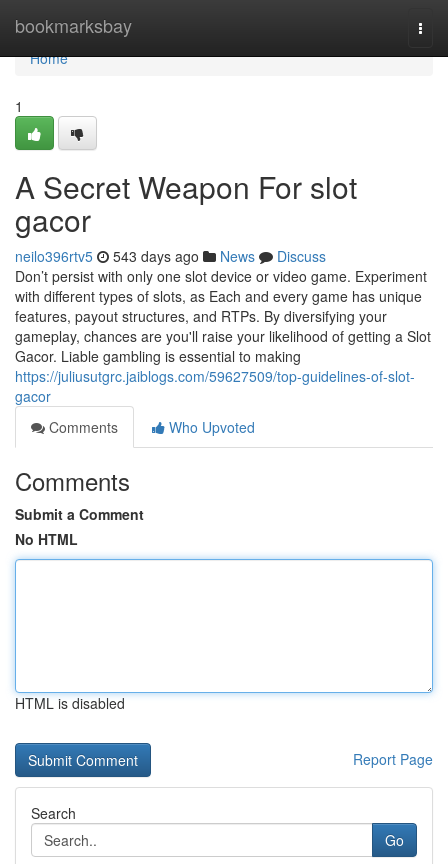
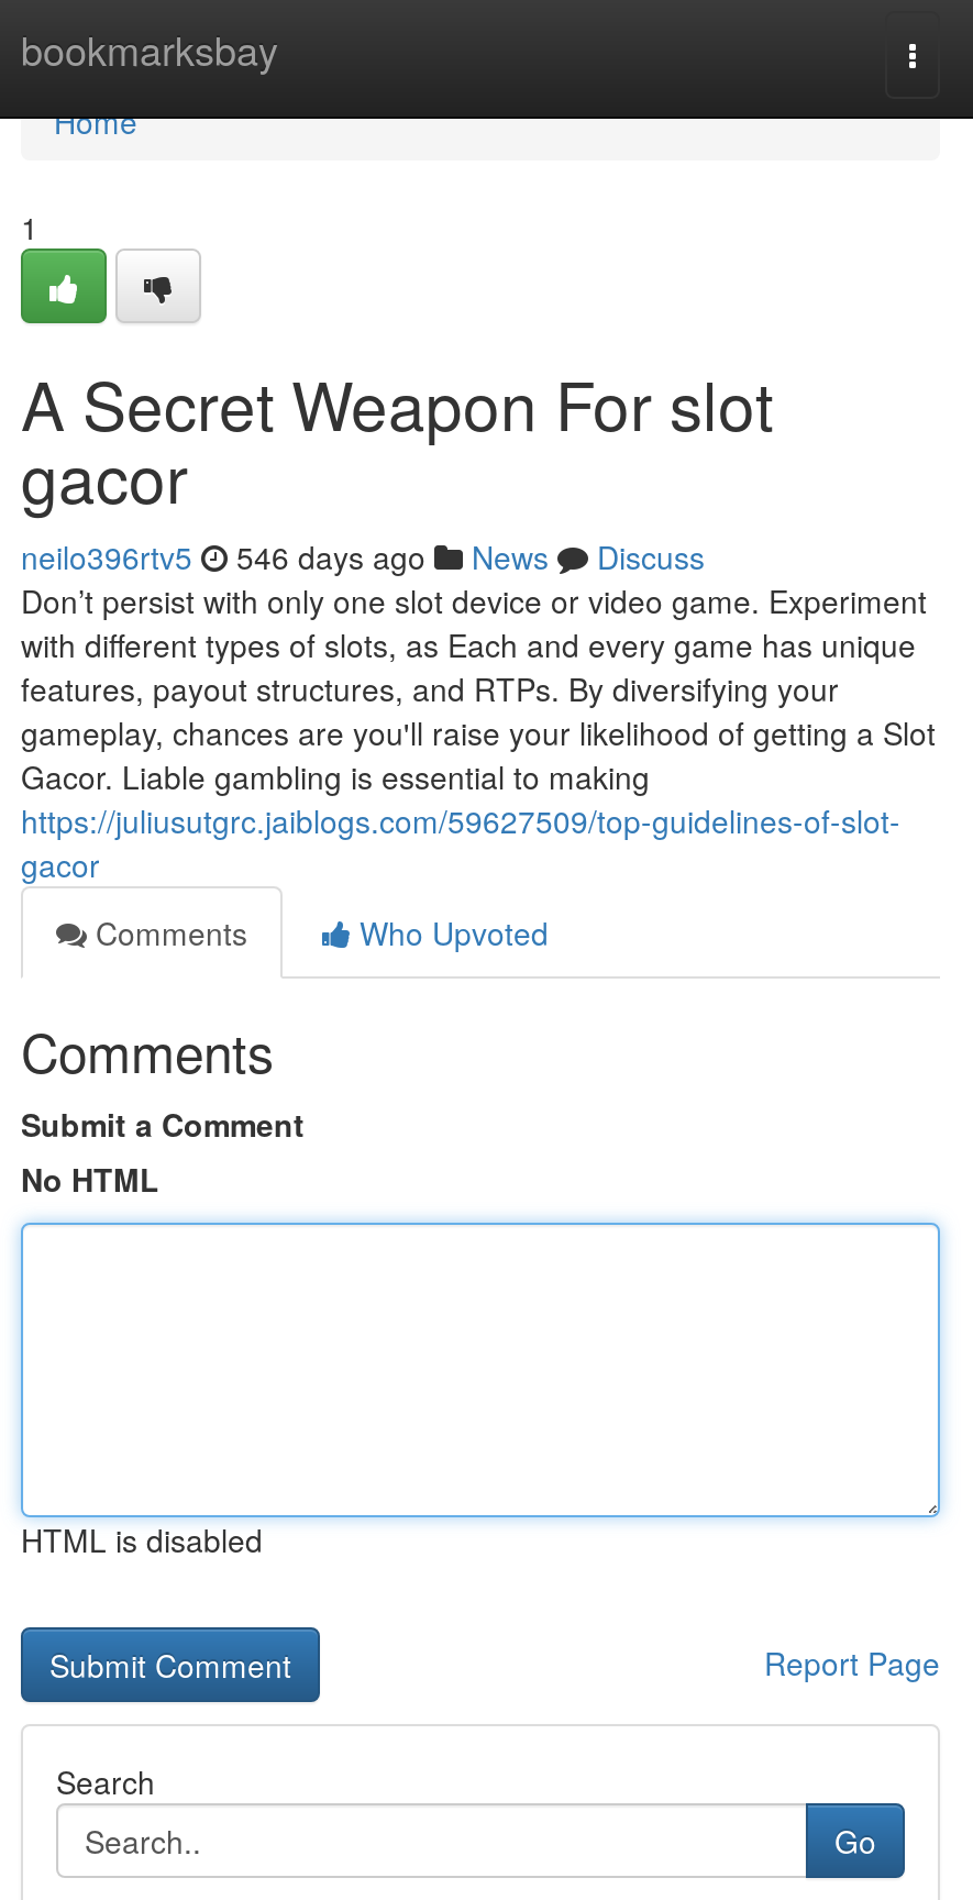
- neilo396rtv5 543 days ago News Discuss
+ neilo396rtv5 546 days ago News Discuss
